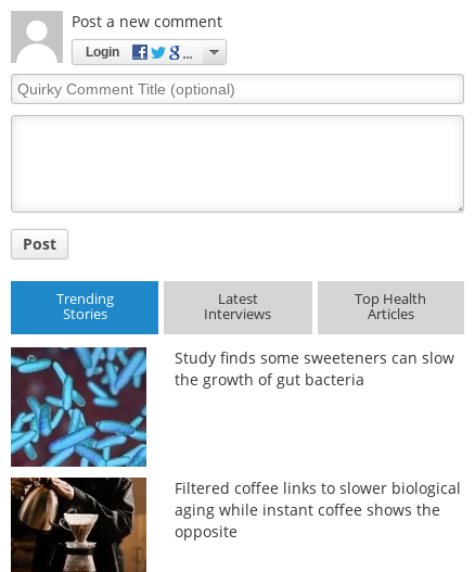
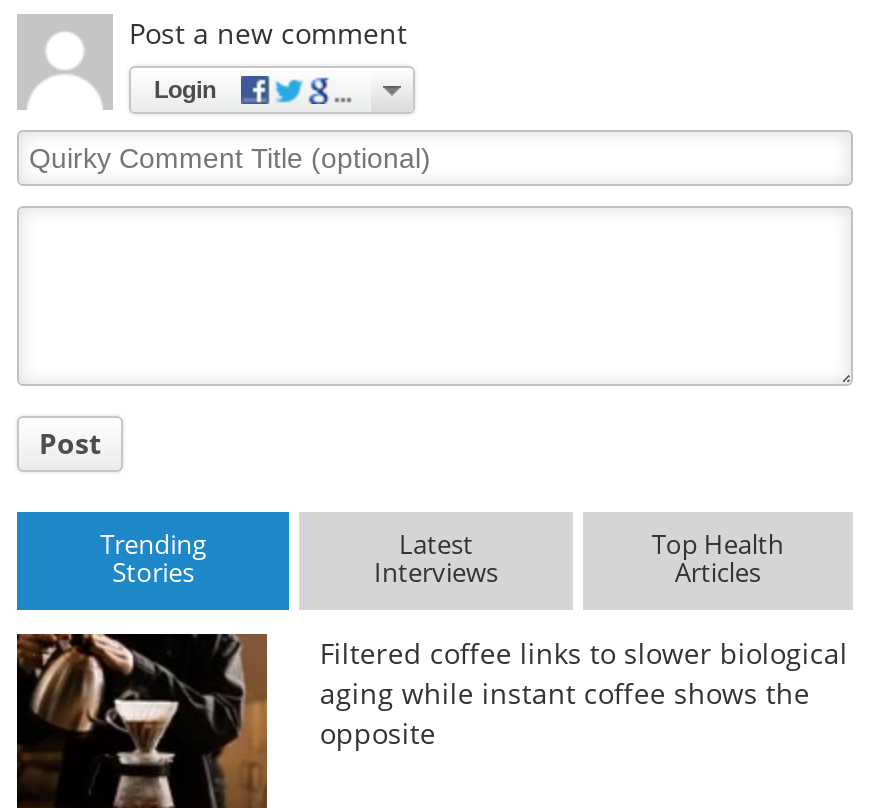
- [image]
- Study finds some sweeteners can slow
- the growth of gut bacteria
